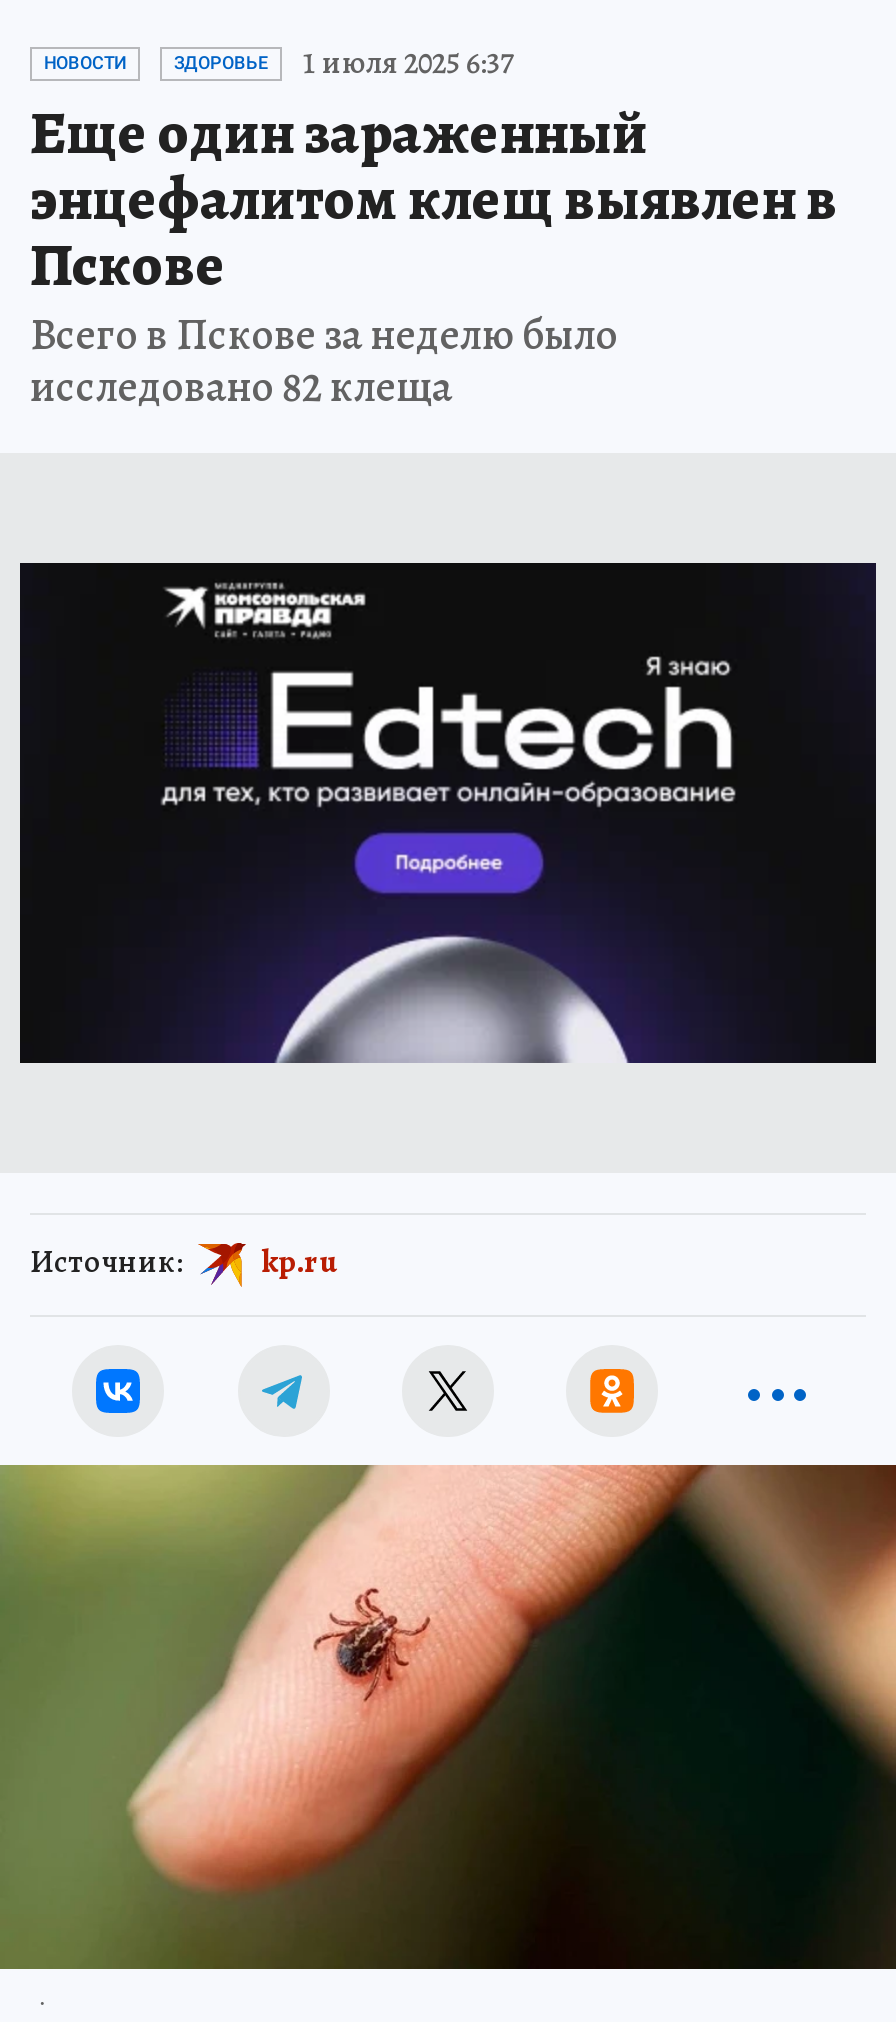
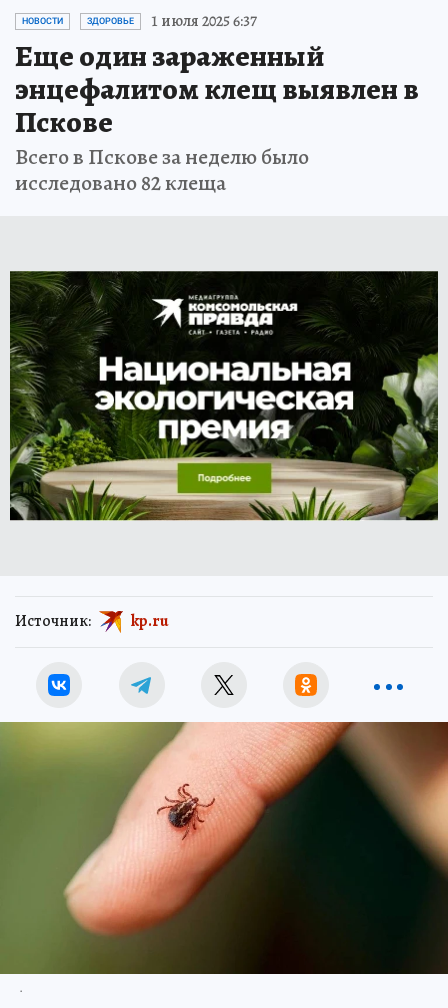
- [image]
+ [image]
